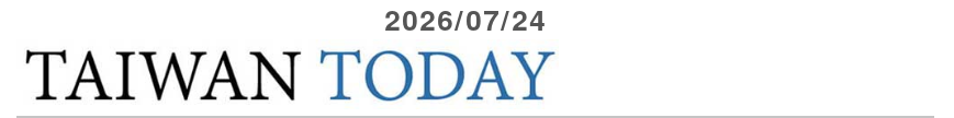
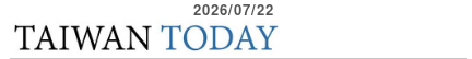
- 2026/07/24
+ 2026/07/22
